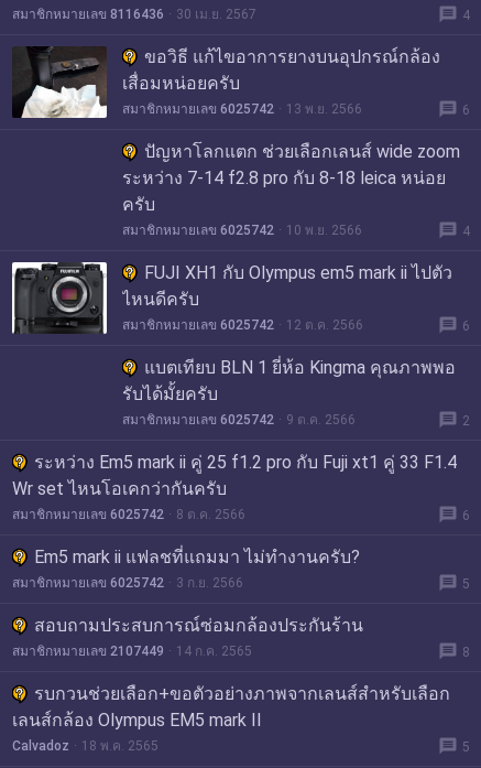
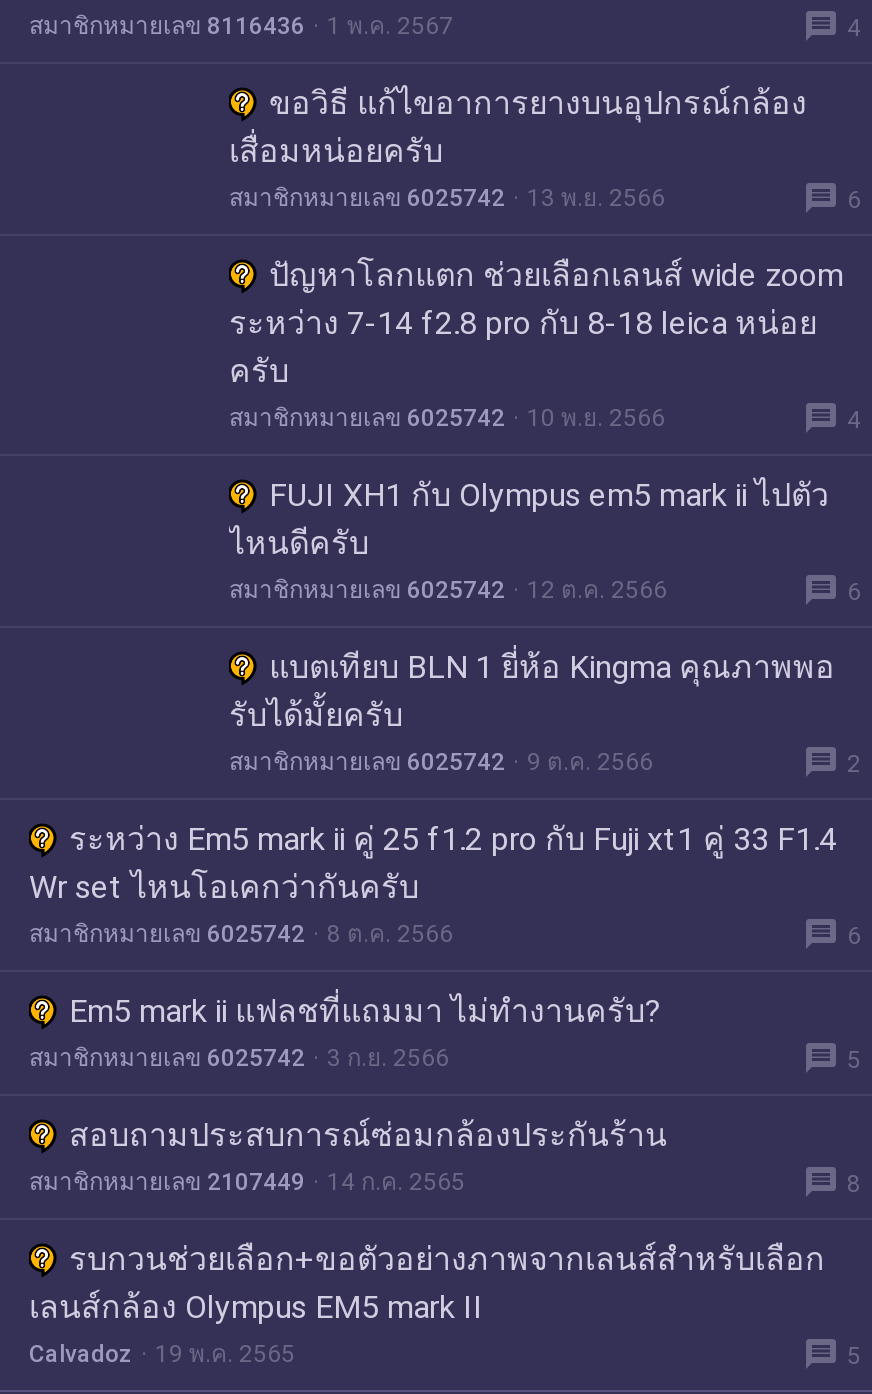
- สมาชิกหมายเลข 8116436 30 เม.ย. 2567
+ สมาชิกหมายเลข 8116436 1 พ.ค. 2567

- [image]

- [image]

- Calvadoz 18 พ.ค. 2565
+ Calvadoz 19 พ.ค. 2565
